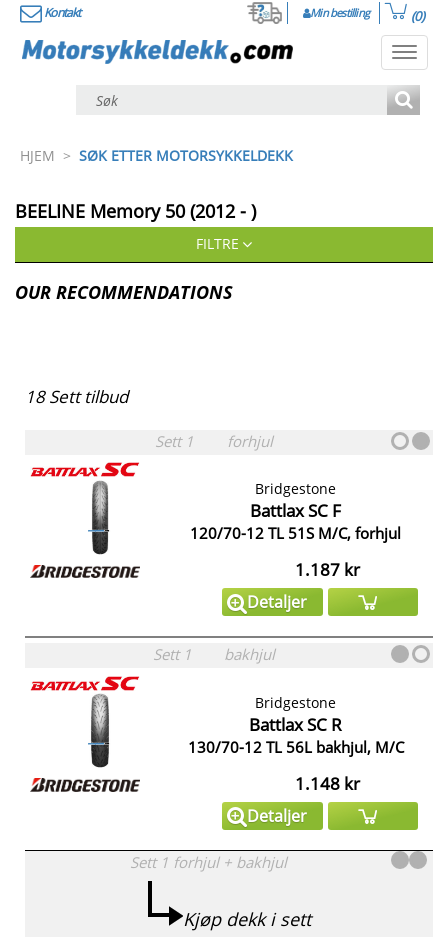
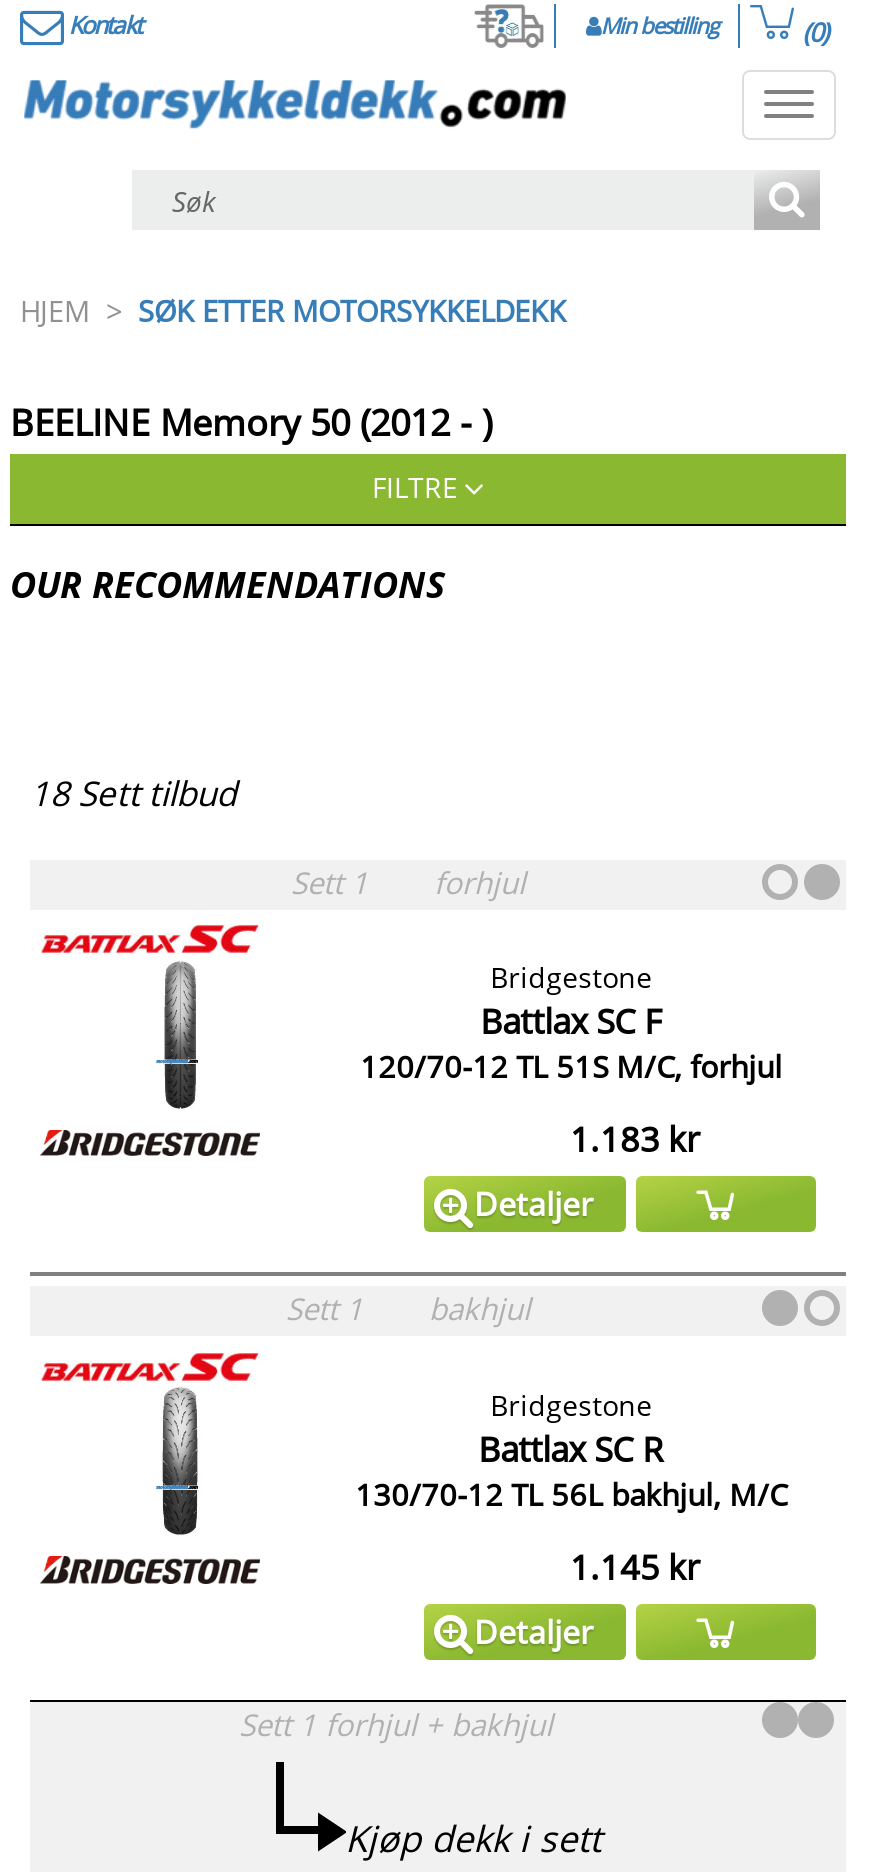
- 1.187 kr
+ 1.183 kr

- 1.148 kr
+ 1.145 kr
